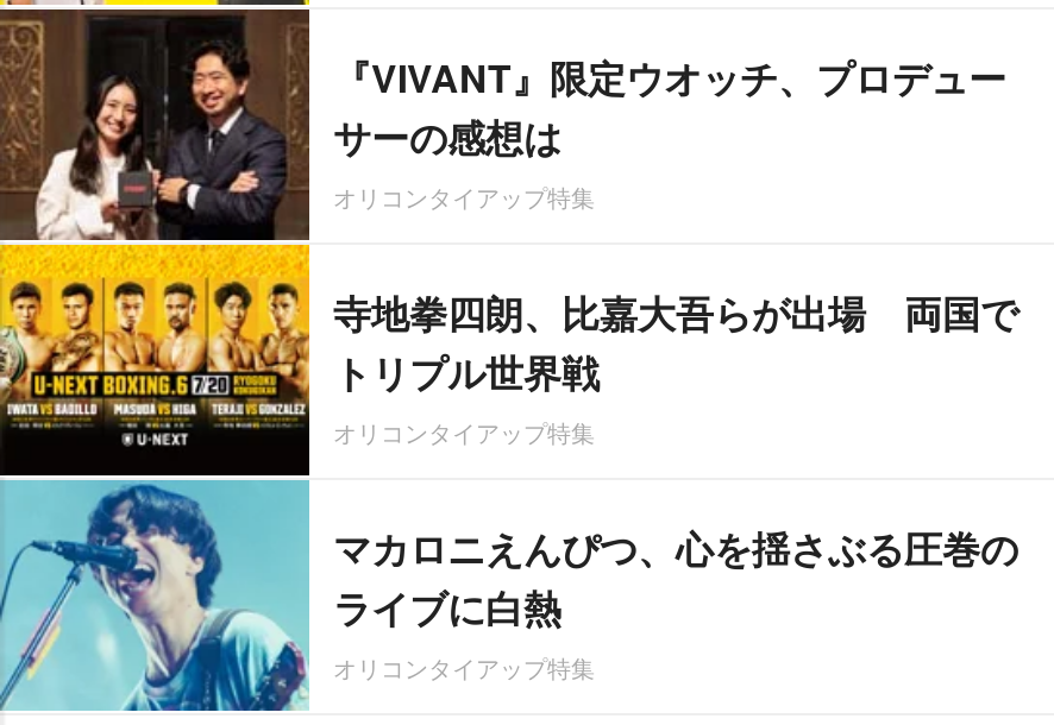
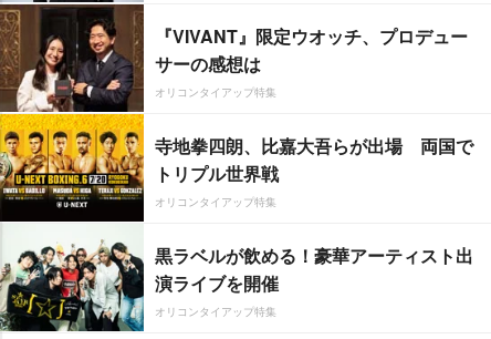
- [image]
- マカロニえんぴつ、心を揺さぶる圧巻の
- ライブに白熱
+ [image]
+ 黒ラベルが飲める！豪華アーティスト出
+ 演ライブを開催
